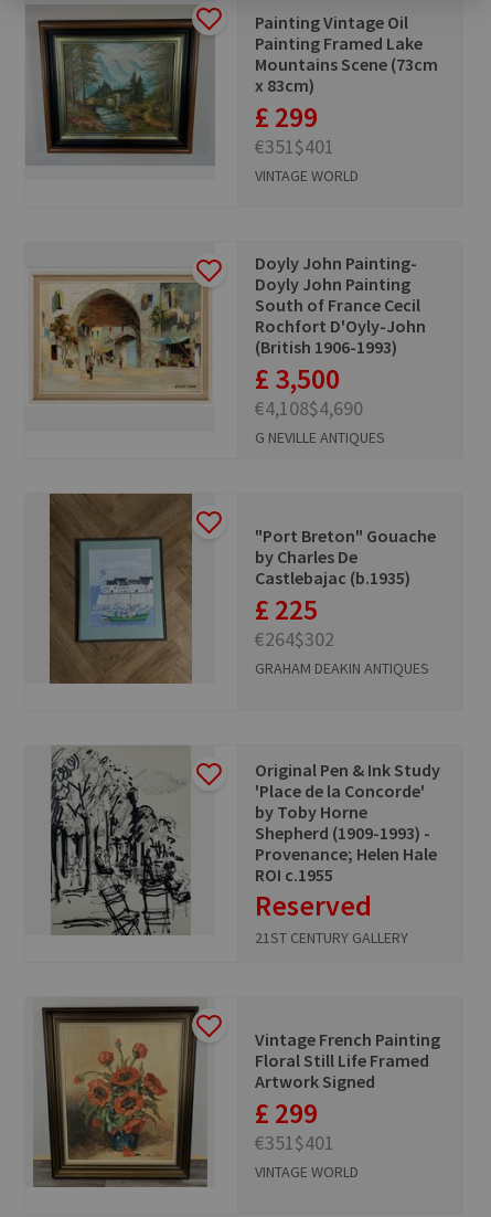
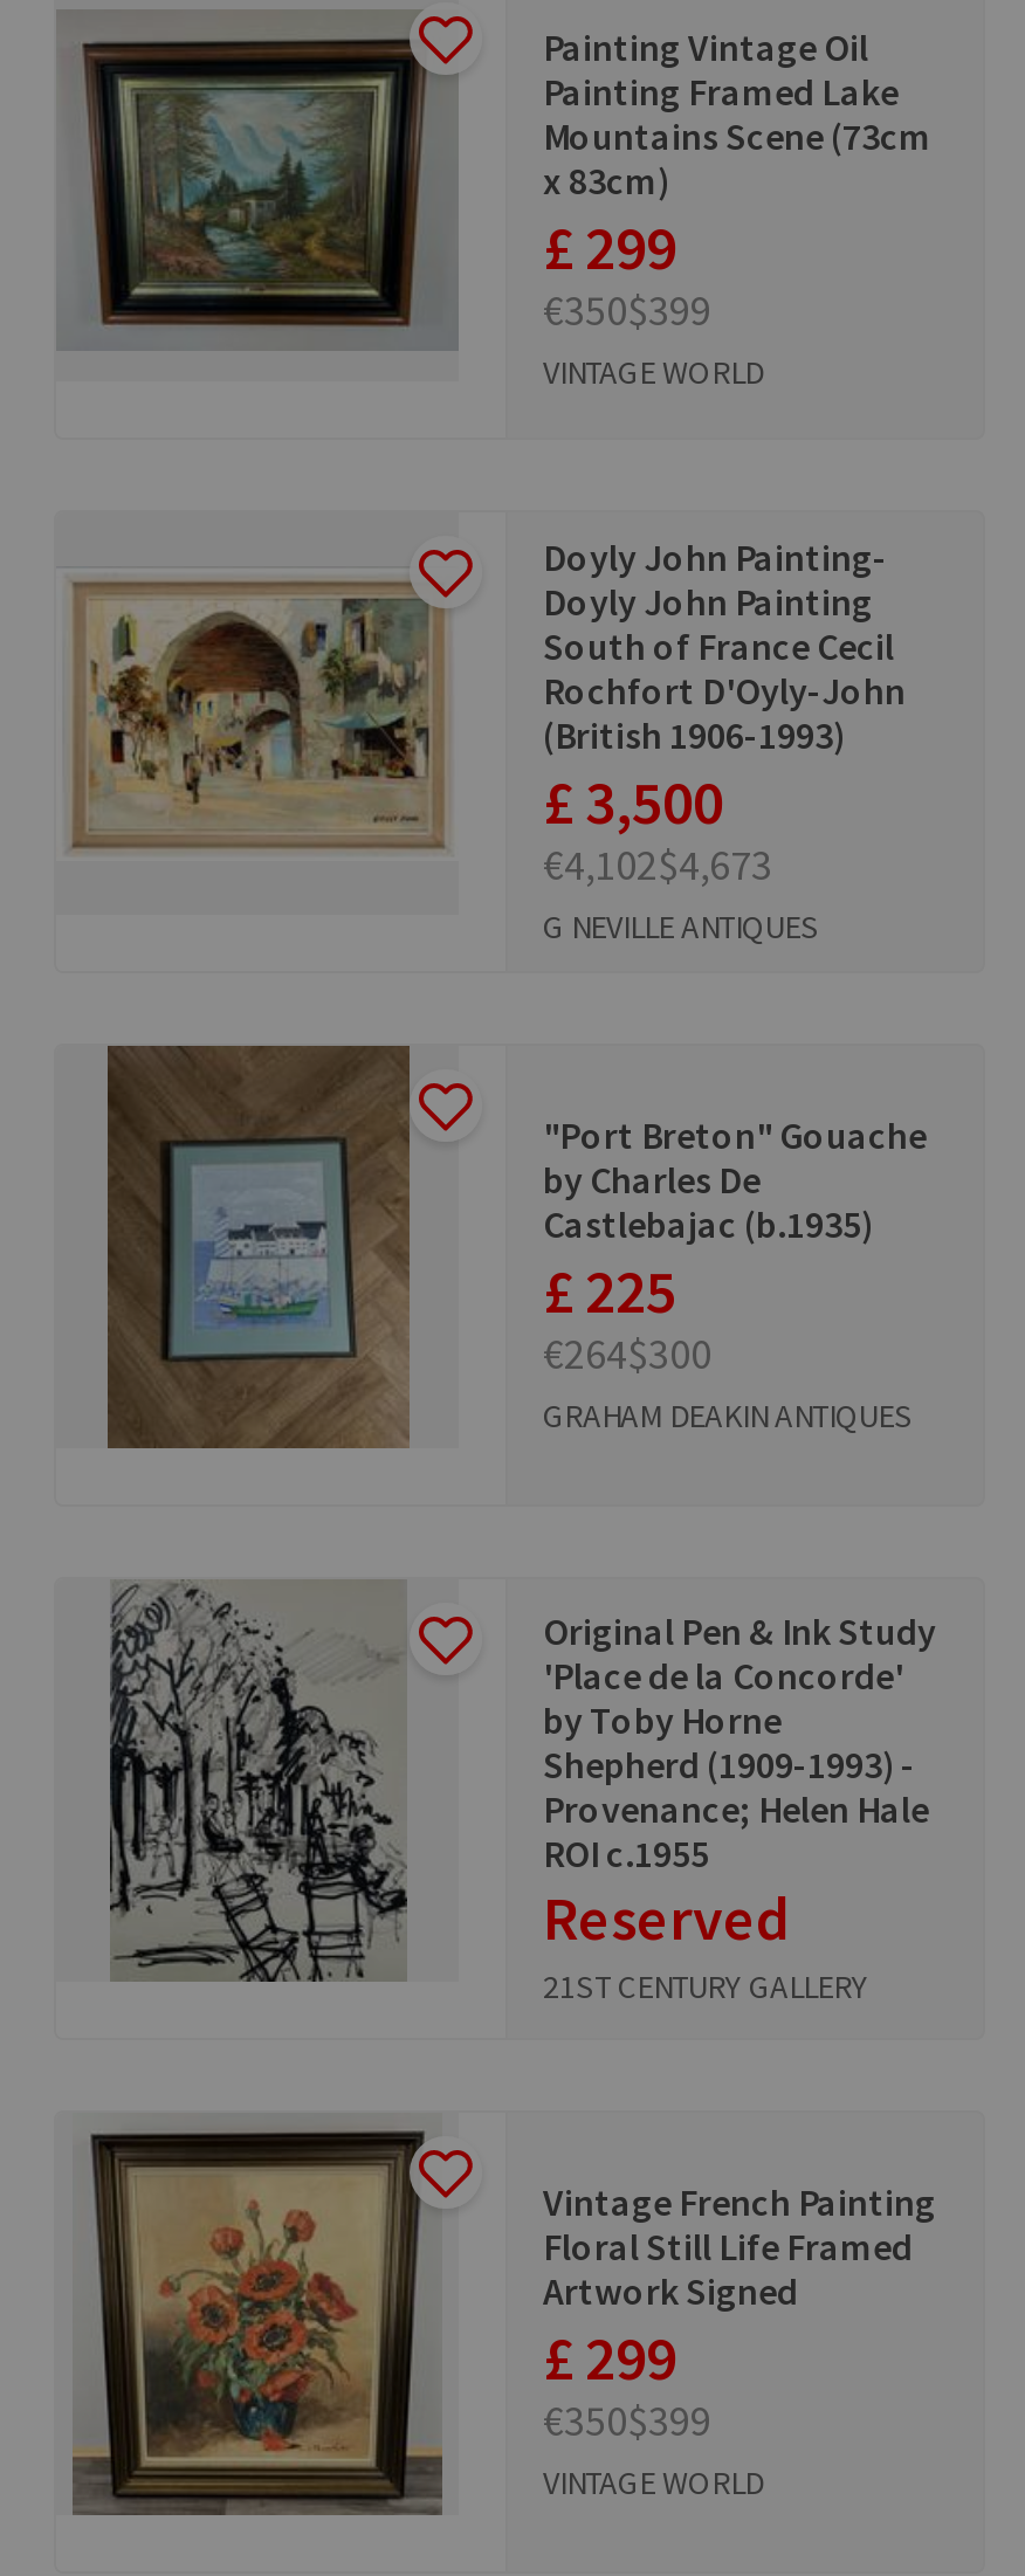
- €351$401
+ €350$399

- €4,108$4,690
+ €4,102$4,673

- €264$302
+ €264$300

- €351$401
+ €350$399
